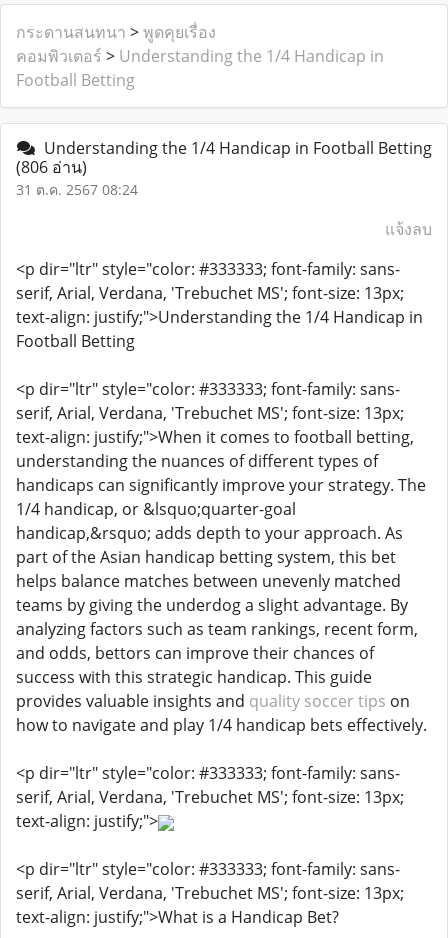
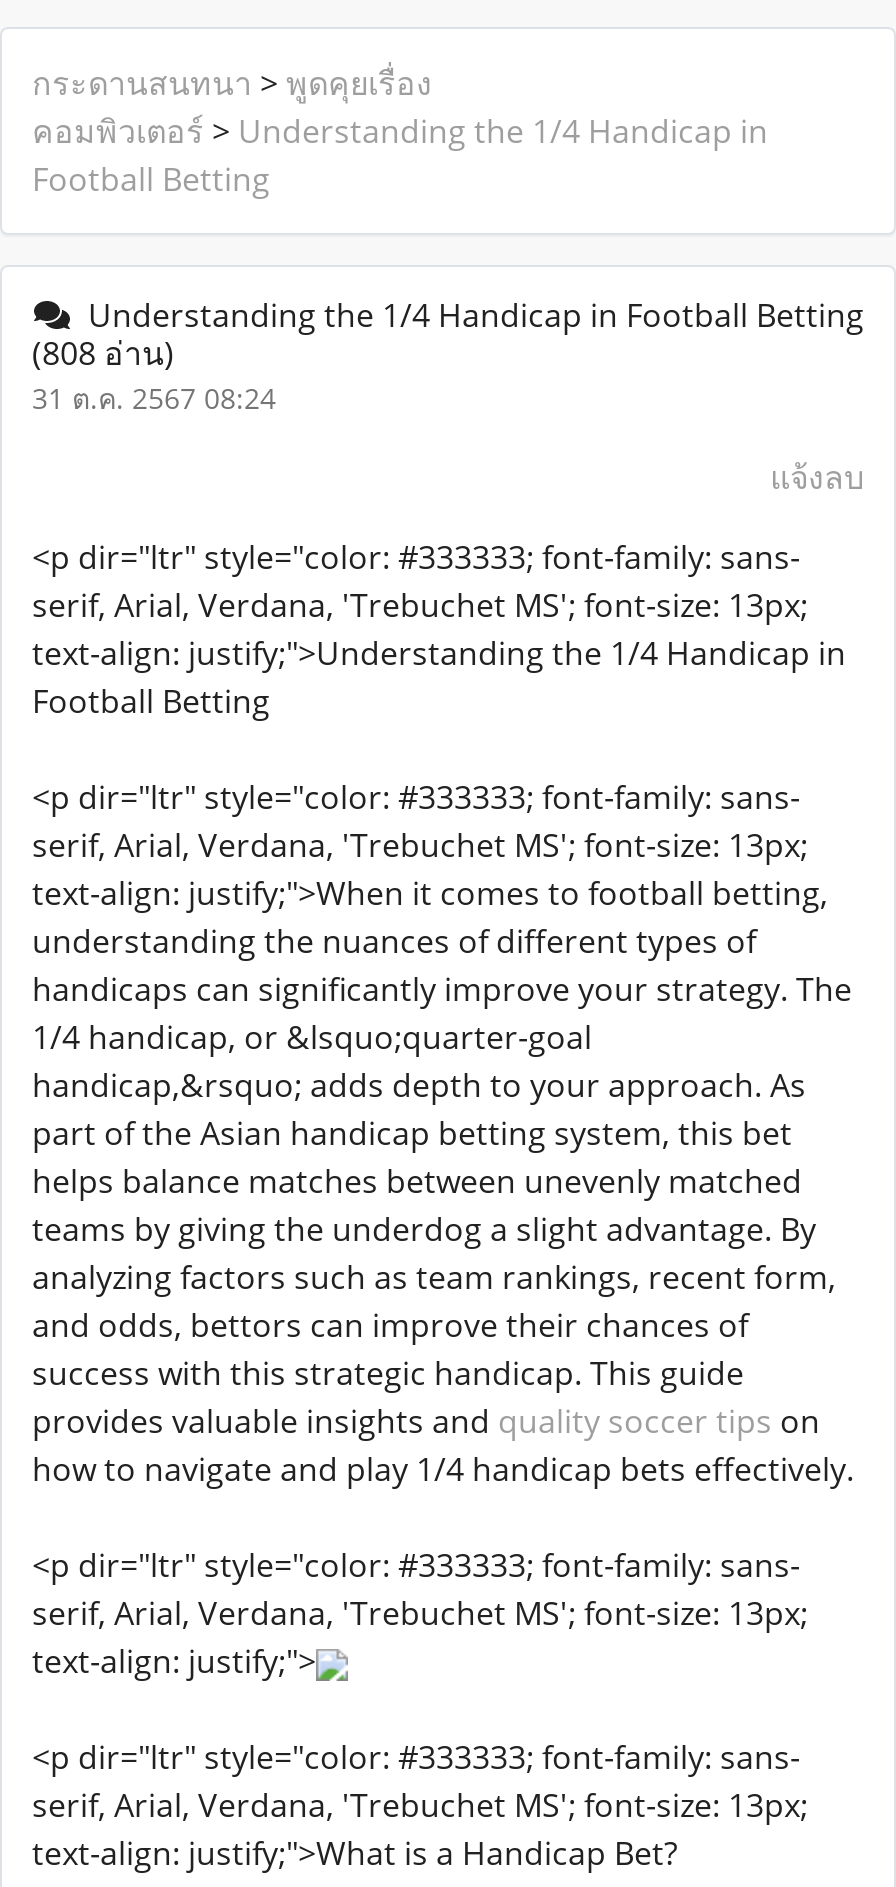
- (806 อ่าน)
+ (808 อ่าน)
